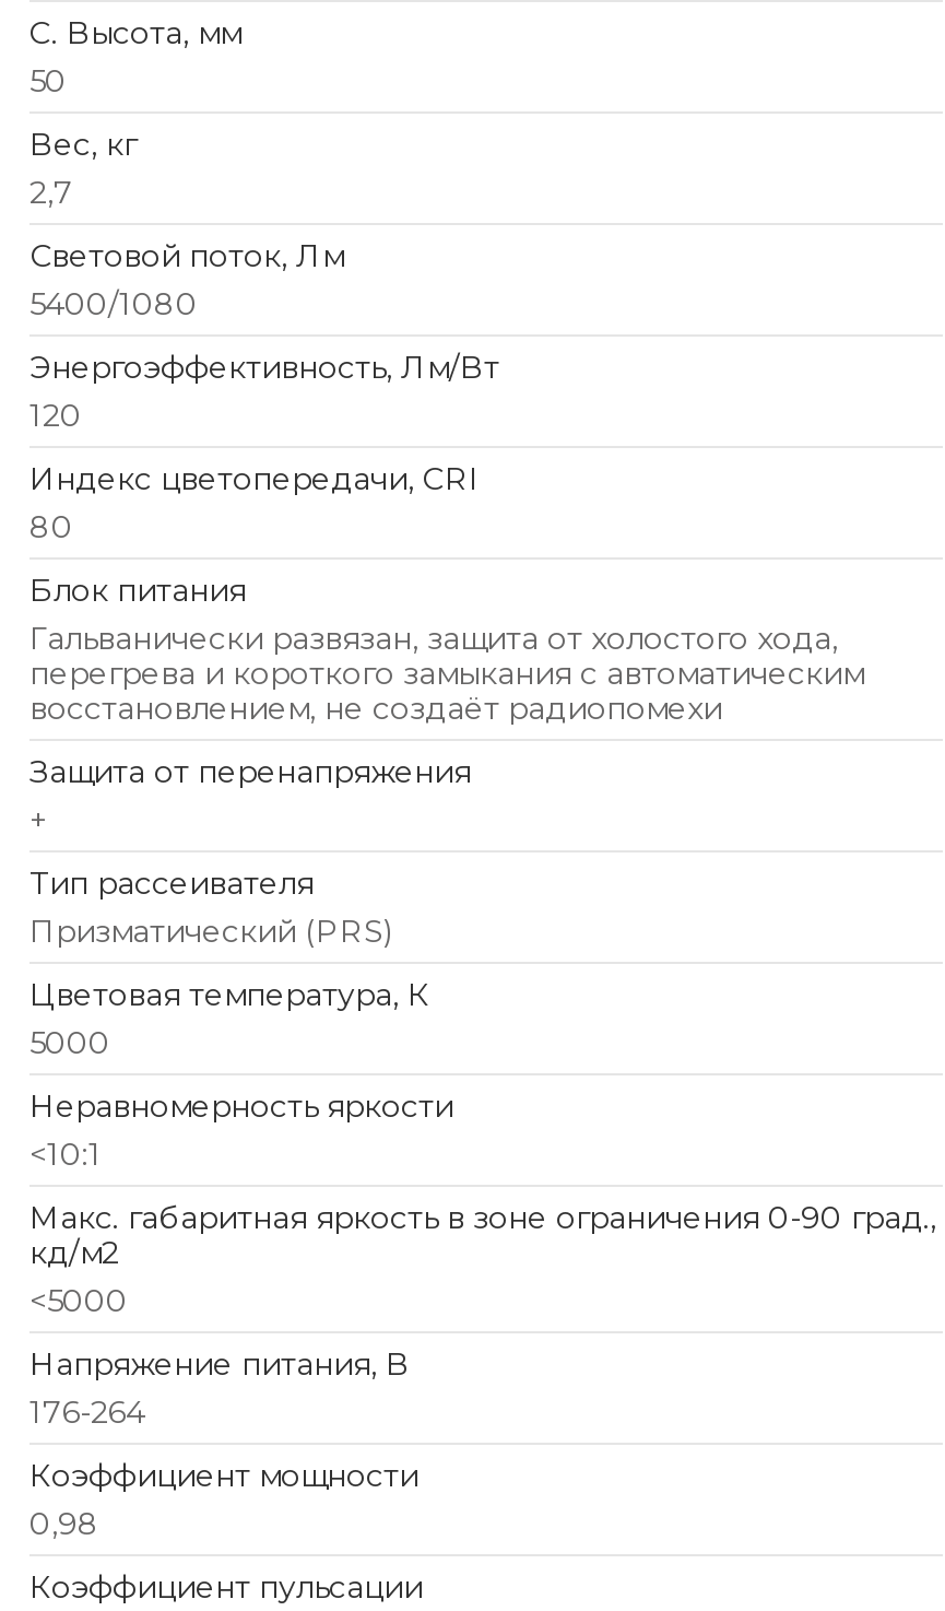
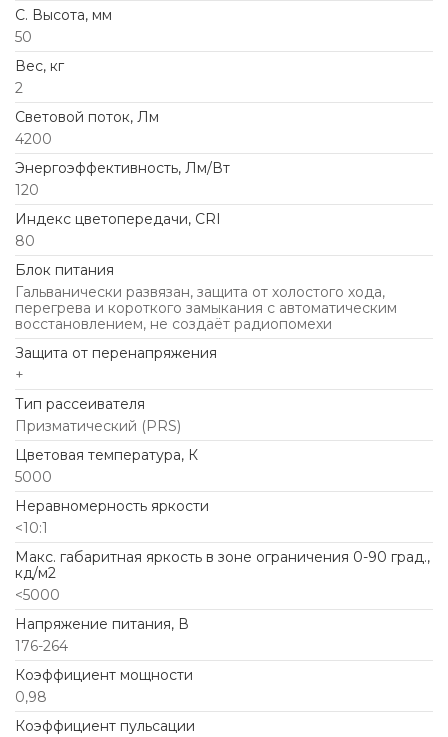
- 2,7
+ 2

- 5400/1080
+ 4200
